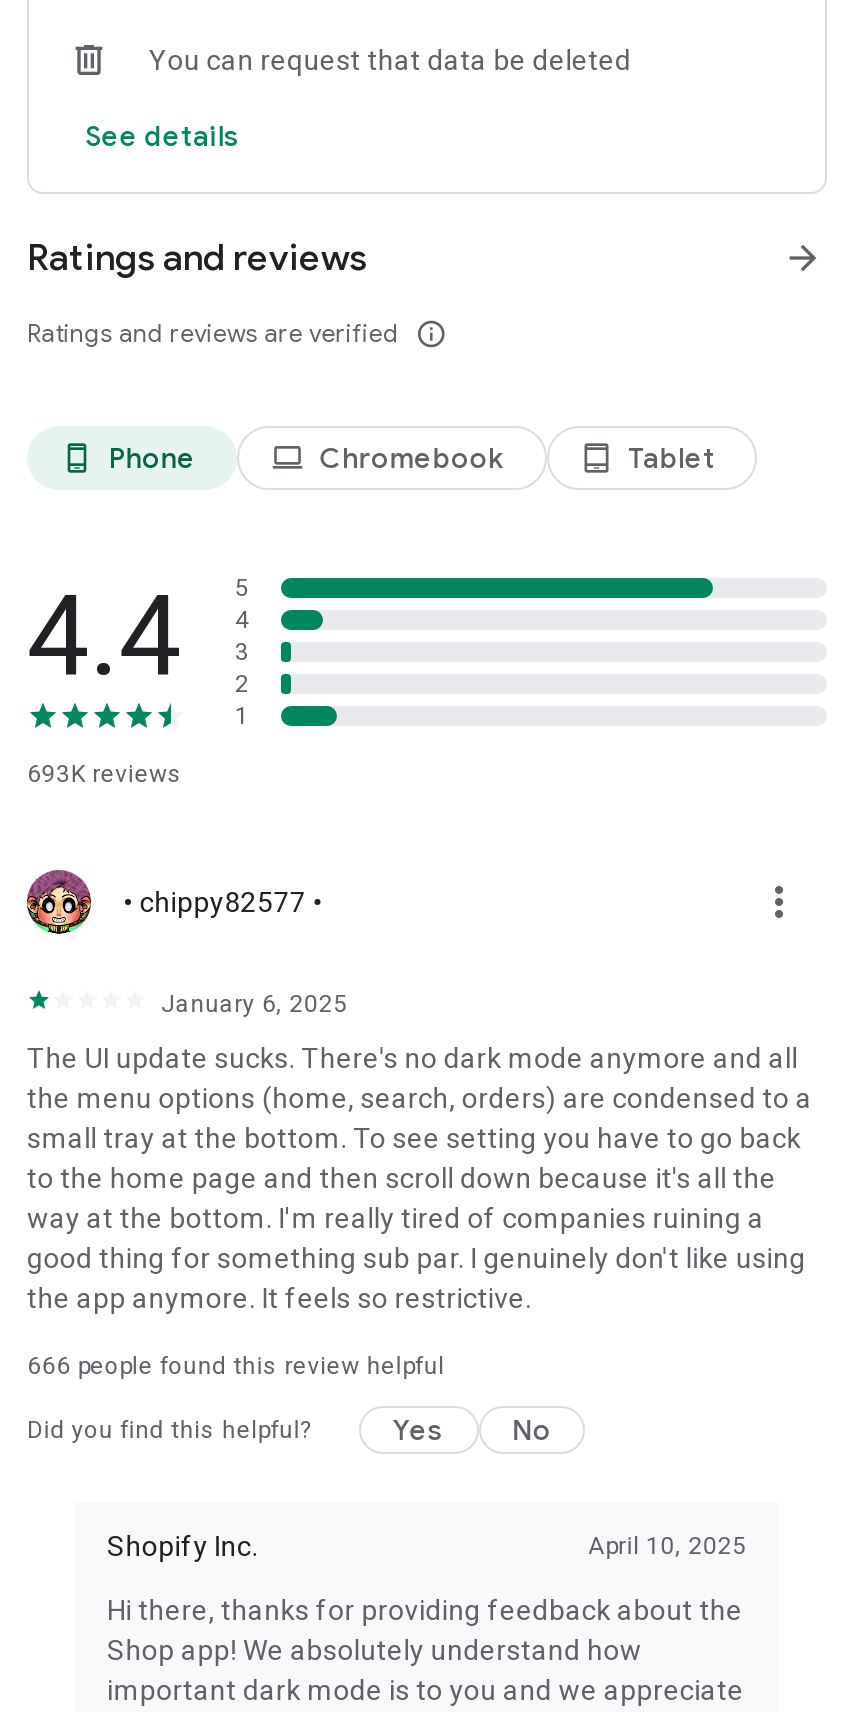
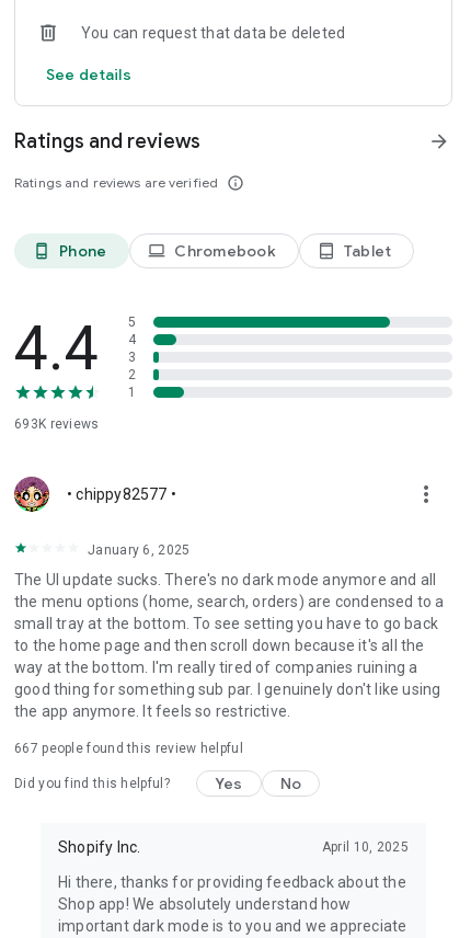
- 666 people found this review helpful
+ 667 people found this review helpful
